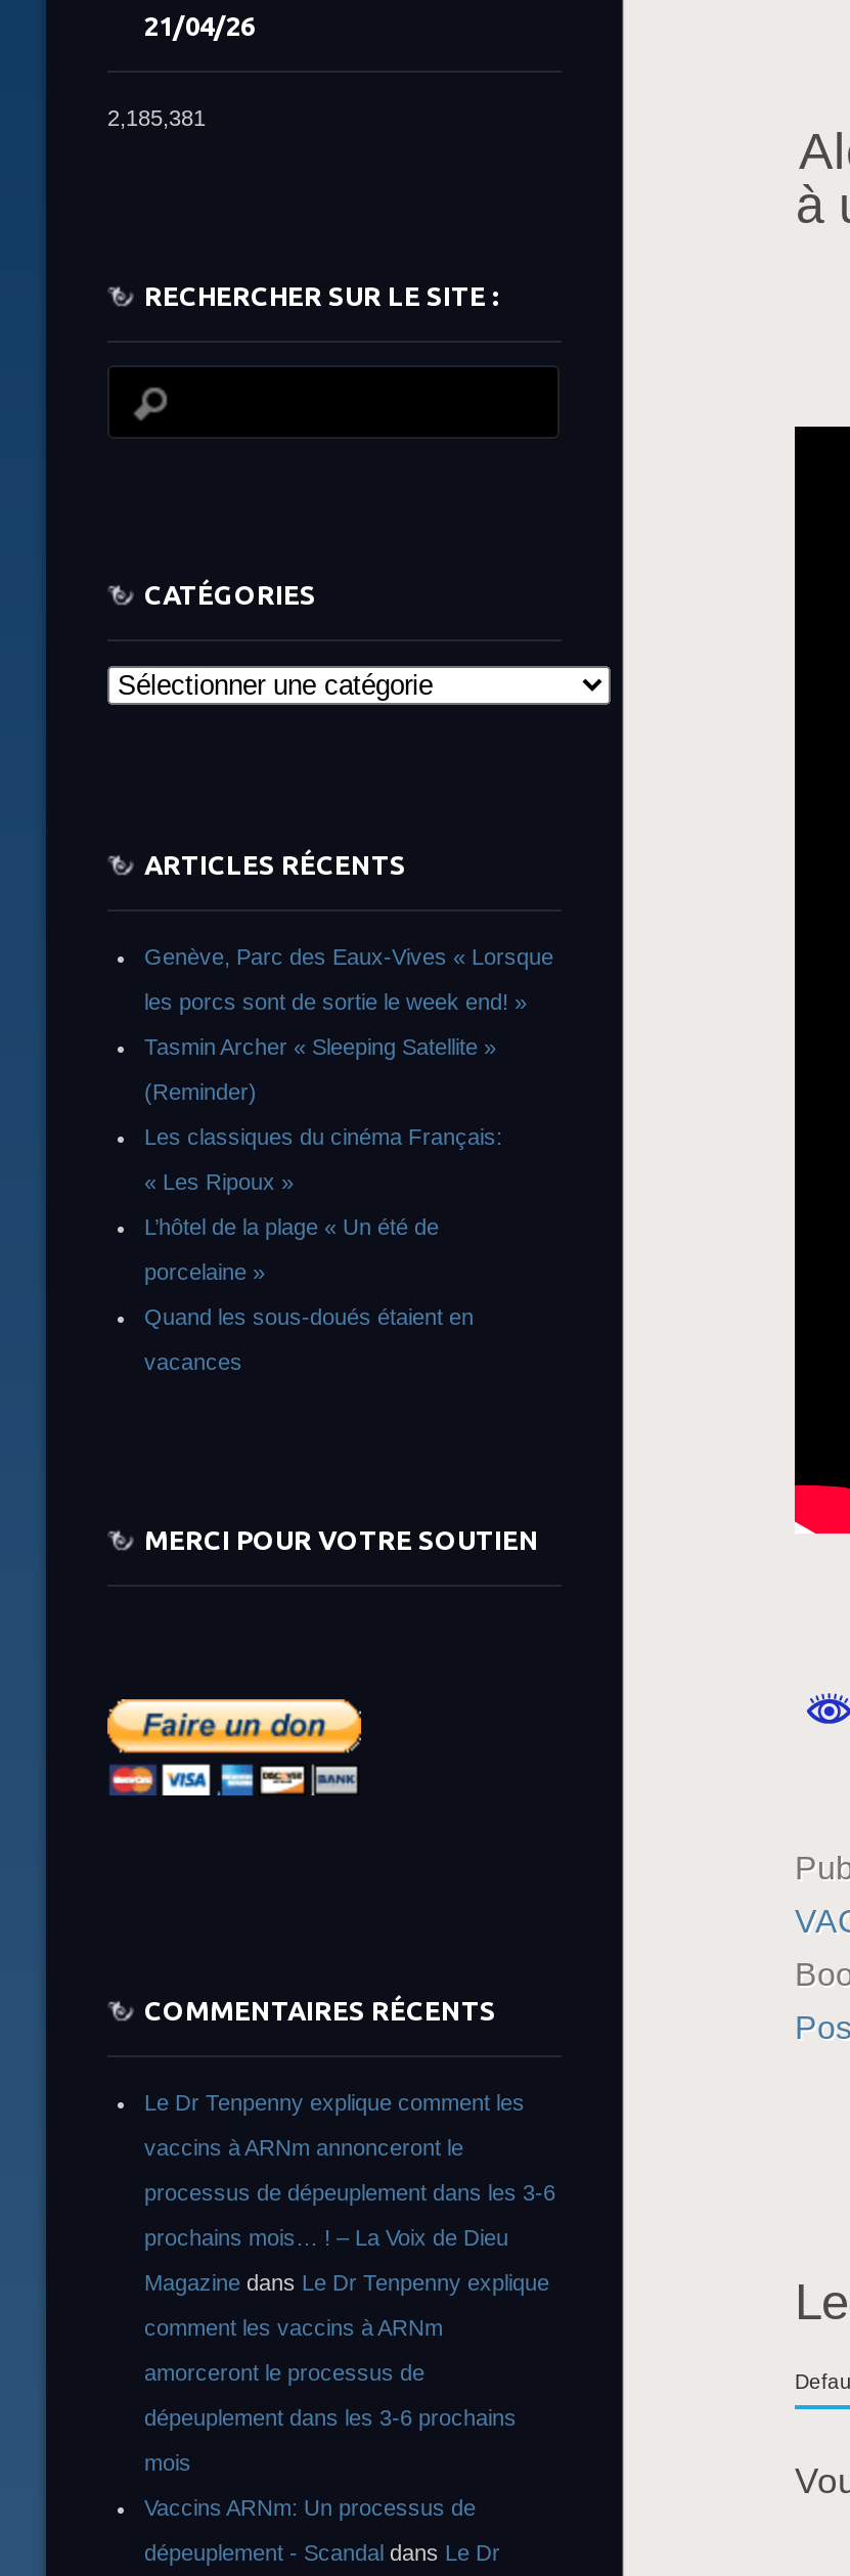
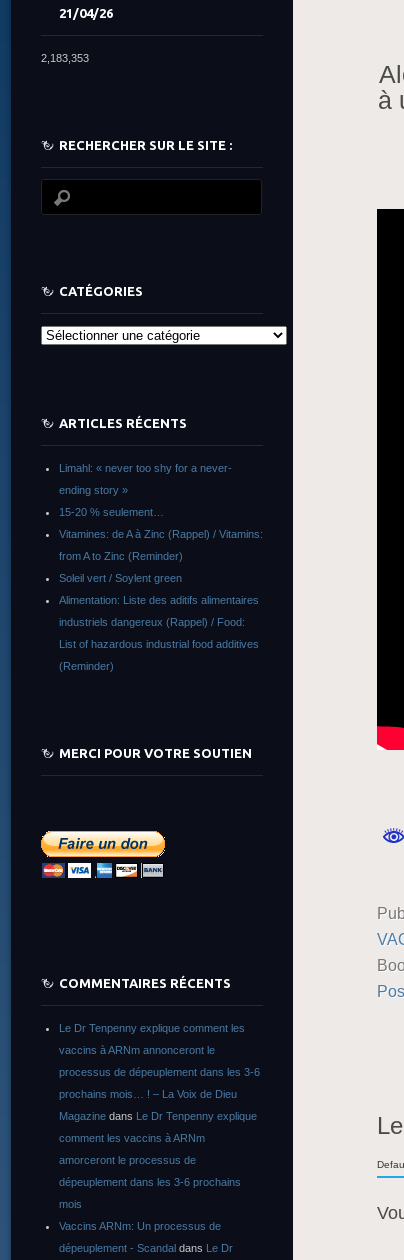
- 2,185,381
+ 2,183,353

- Genève, Parc des Eaux-Vives « Lorsque
- les porcs sont de sortie le week end! »
- Tasmin Archer « Sleeping Satellite »
+ Limahl: « never too shy for a never-
+ ending story »
+ 15-20 % seulement…
+ Vitamines: de A à Zinc (Rappel) / Vitamins:
+ from A to Zinc (Reminder)
+ Soleil vert / Soylent green
+ Alimentation: Liste des aditifs alimentaires
+ industriels dangereux (Rappel) / Food:
+ List of hazardous industrial food additives

moved down: (Reminder)

- Les classiques du cinéma Français:
- « Les Ripoux »
- L’hôtel de la plage « Un été de
- porcelaine »
- Quand les sous-doués étaient en
- vacances
